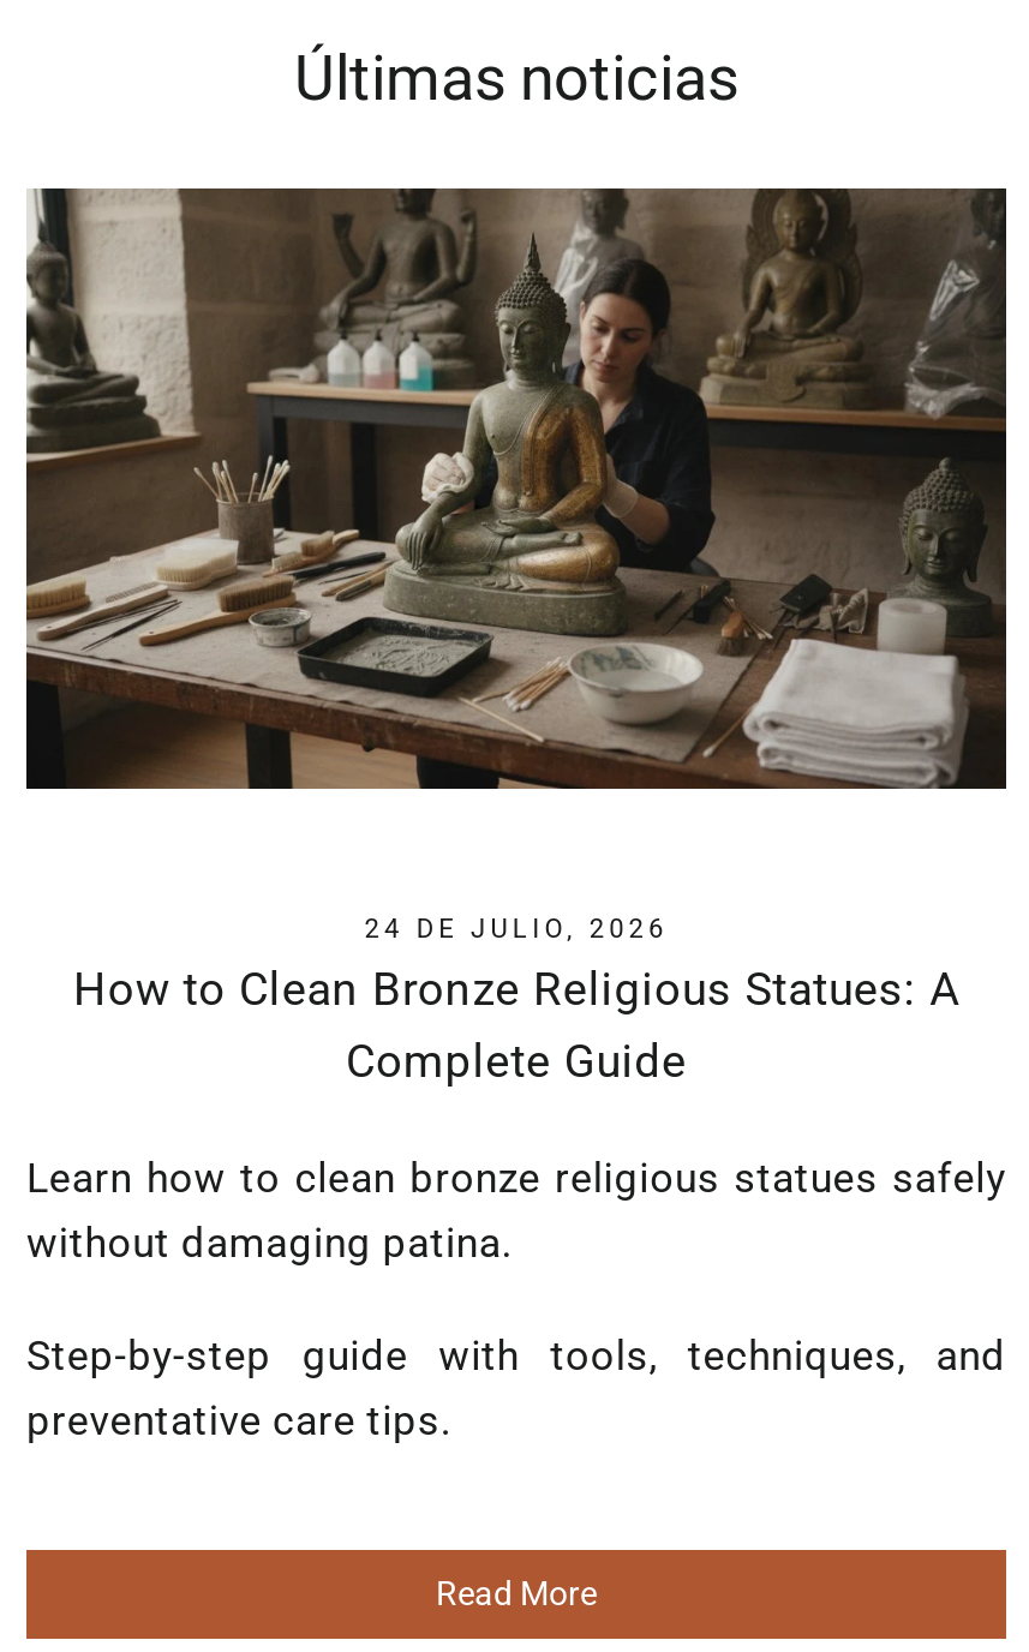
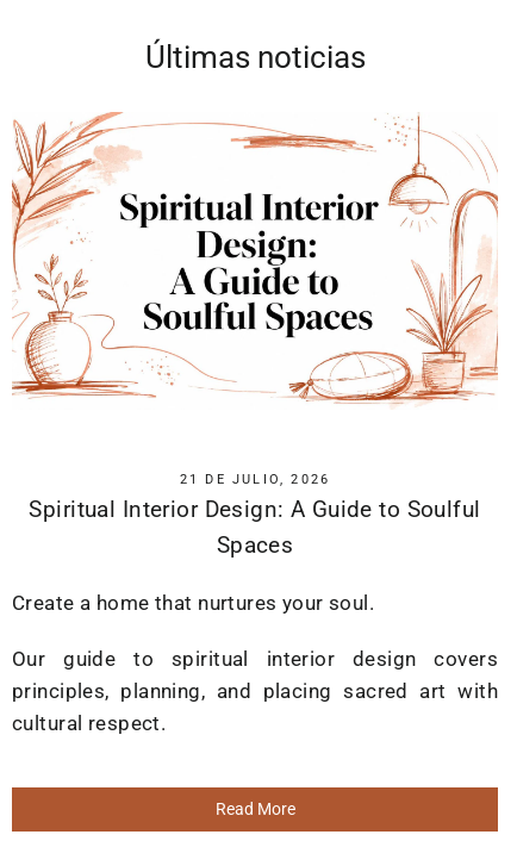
- [image]
+ [image]

- 24 DE JULIO, 2026
- How to Clean Bronze Religious Statues: A
- Complete Guide
+ 21 DE JULIO, 2026
+ Spiritual Interior Design: A Guide to Soulful
+ Spaces

- Learn how to clean bronze religious statues safely
- without damaging patina.
+ Create a home that nurtures your soul.

- Step-by-step guide with tools, techniques, and
- preventative care tips.
+ Our guide to spiritual interior design covers
+ principles, planning, and placing sacred art with
+ cultural respect.
